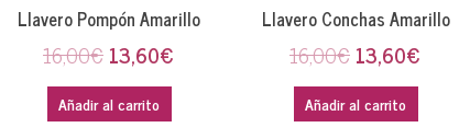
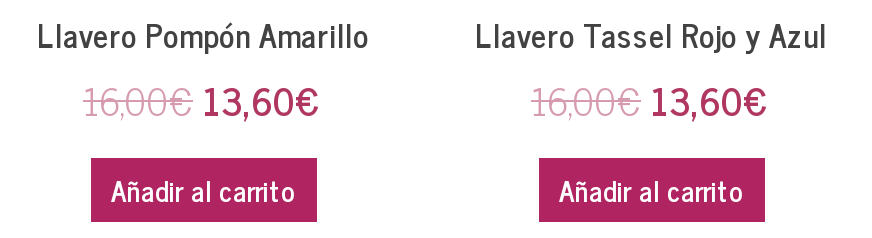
- Llavero Conchas Amarillo
+ Llavero Tassel Rojo y Azul
